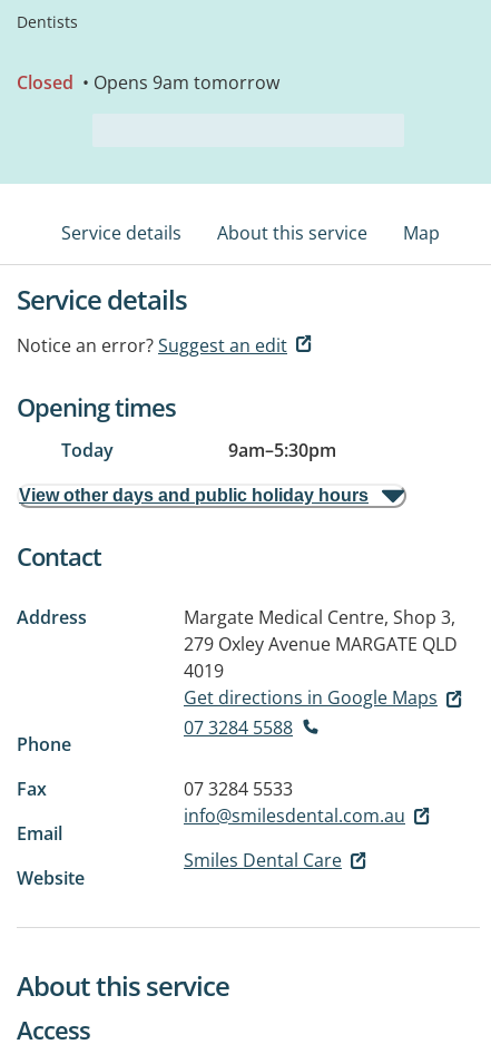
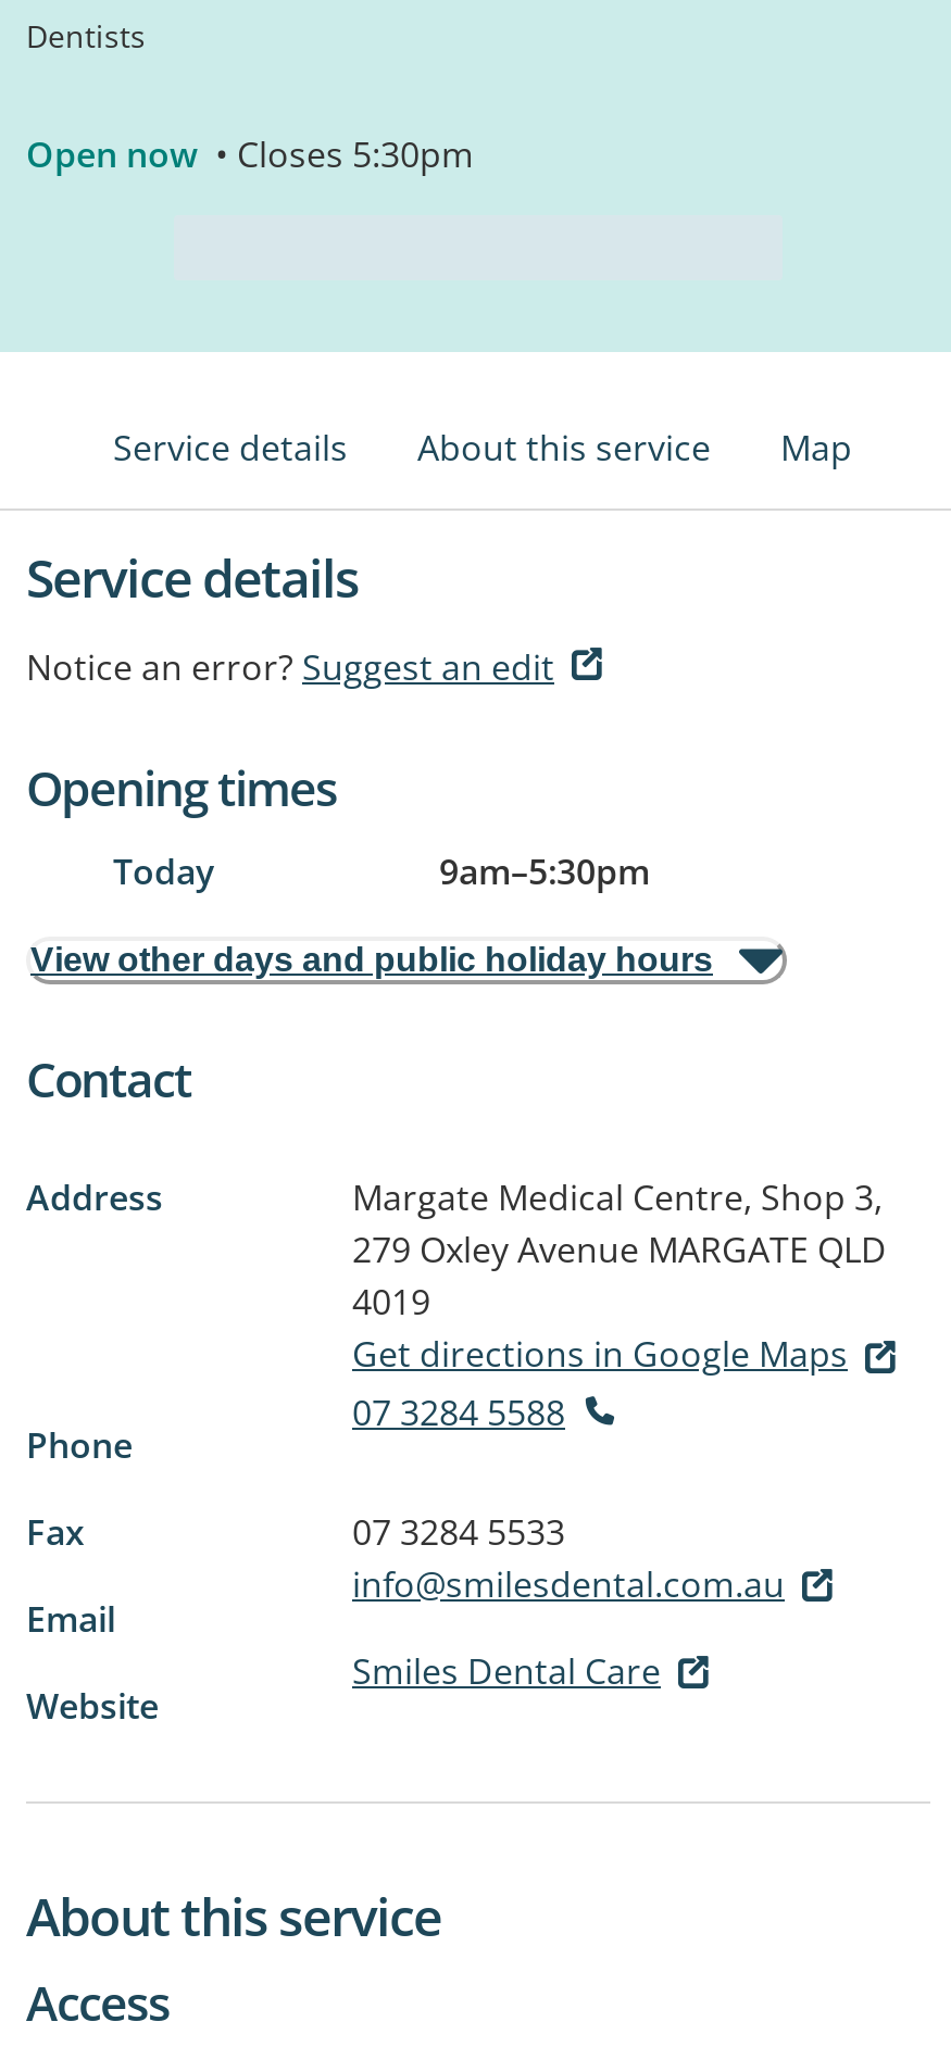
- Closed • Opens 9am tomorrow
+ Open now • Closes 5:30pm
